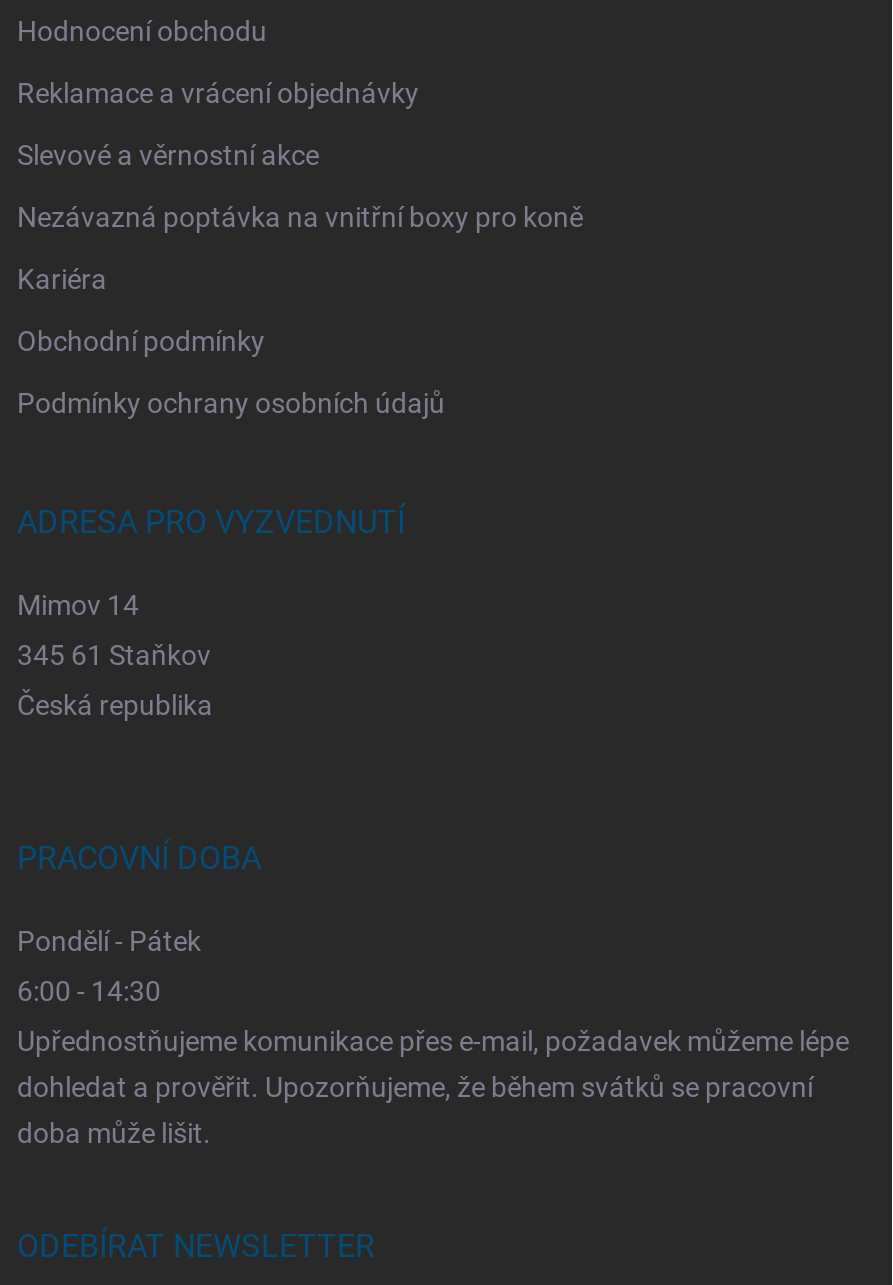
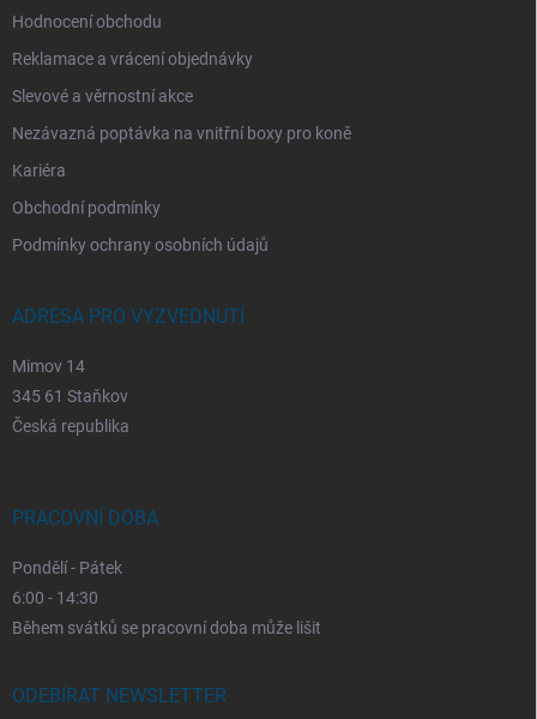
- Upřednostňujeme komunikace přes e-mail, požadavek můžeme lépe
- dohledat a prověřit. Upozorňujeme, že během svátků se pracovní
- doba může lišit.
+ Během svátků se pracovní doba může lišit
